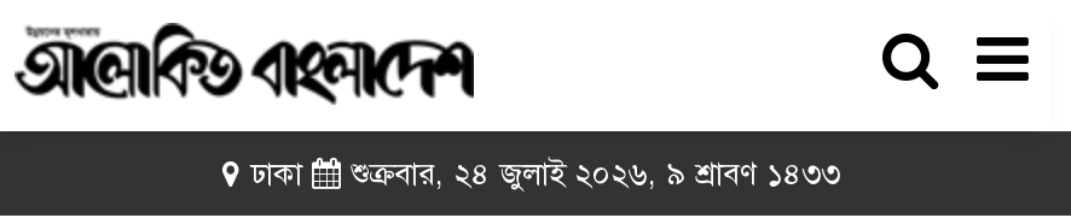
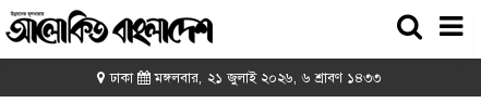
- শুক্রবার, ২৪ জুলাই ২০২৬, ৯ শ্রাবণ ১৪৩৩
+ মঙ্গলবার, ২১ জুলাই ২০২৬, ৬ শ্রাবণ ১৪৩৩
